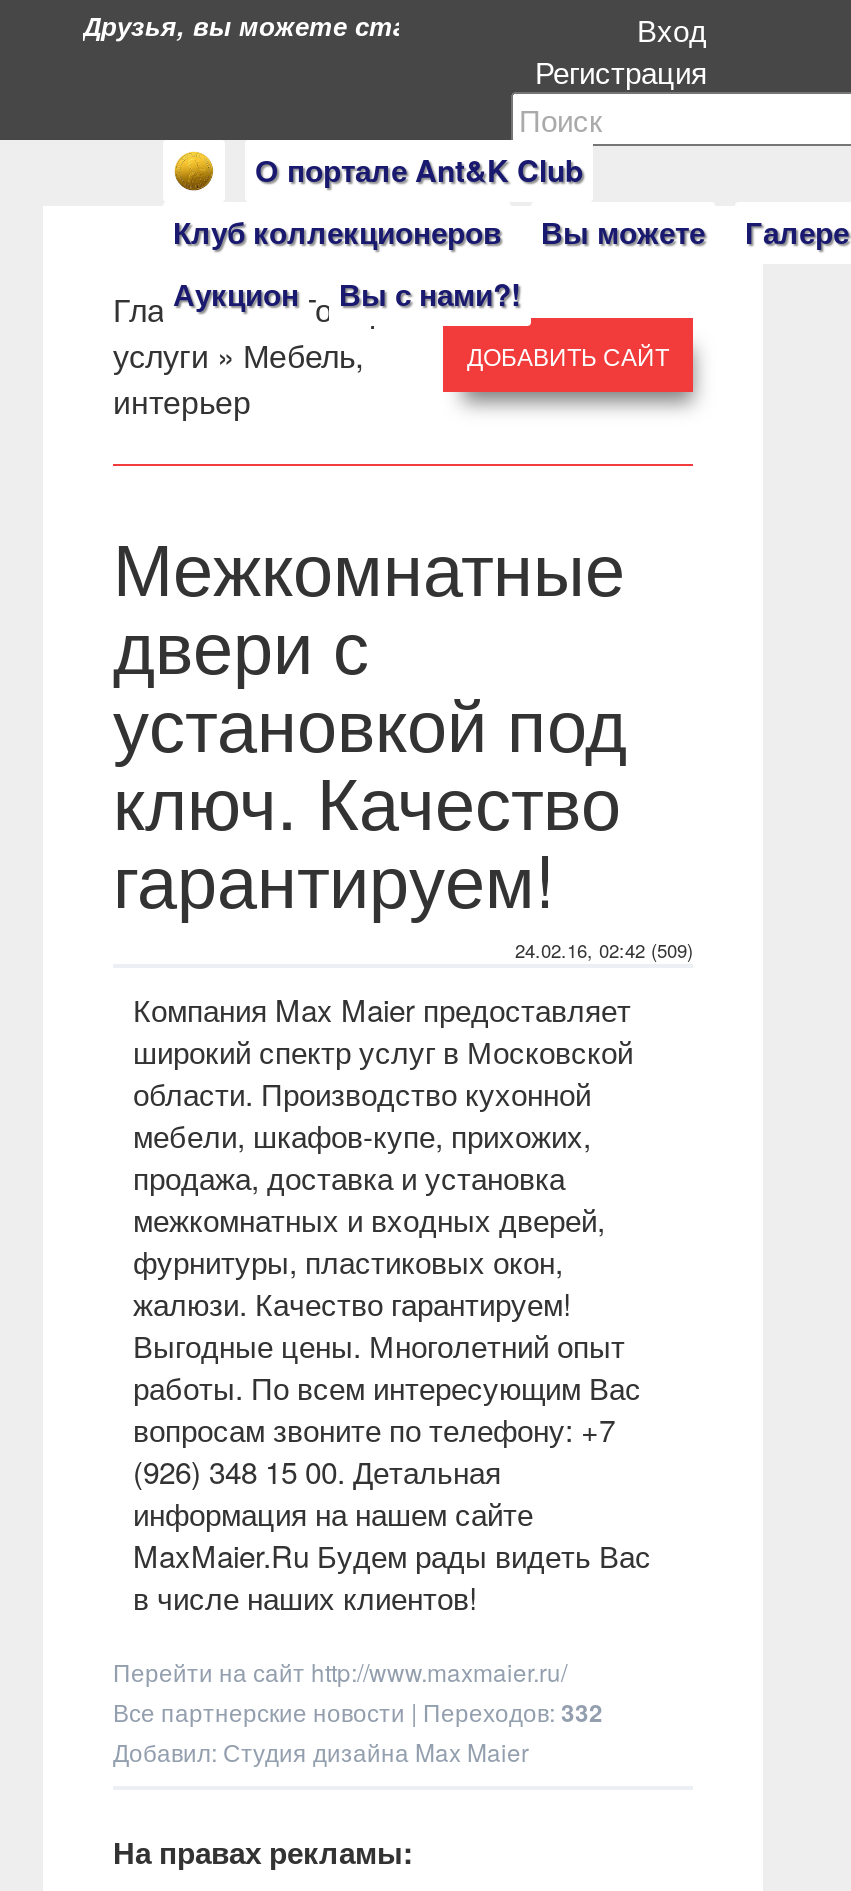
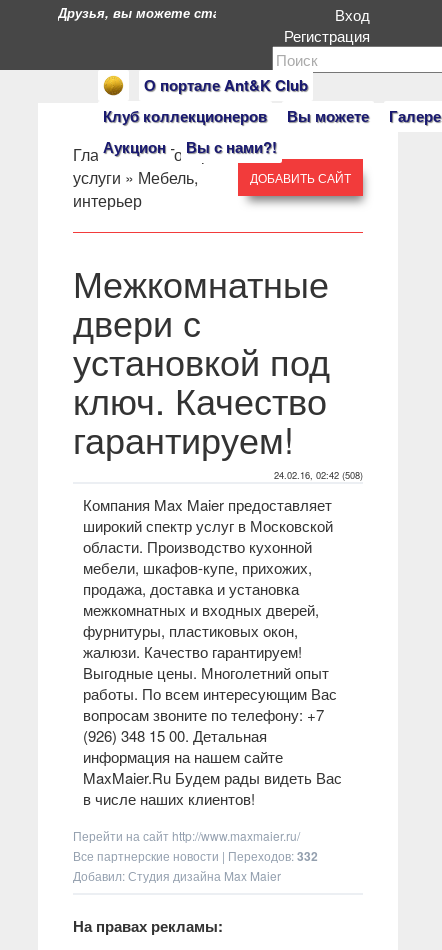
- 24.02.16, 02:42 (509)
+ 24.02.16, 02:42 (508)
